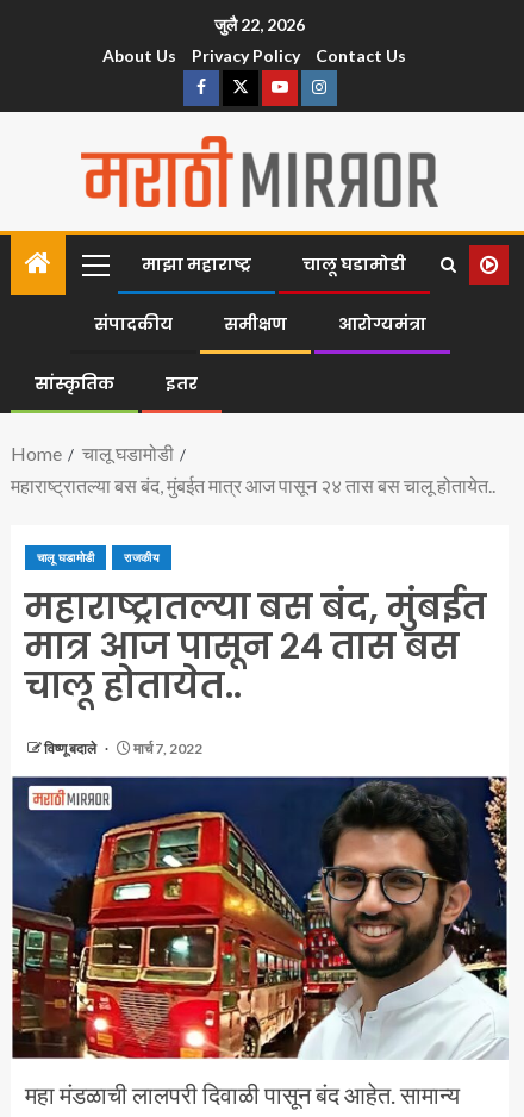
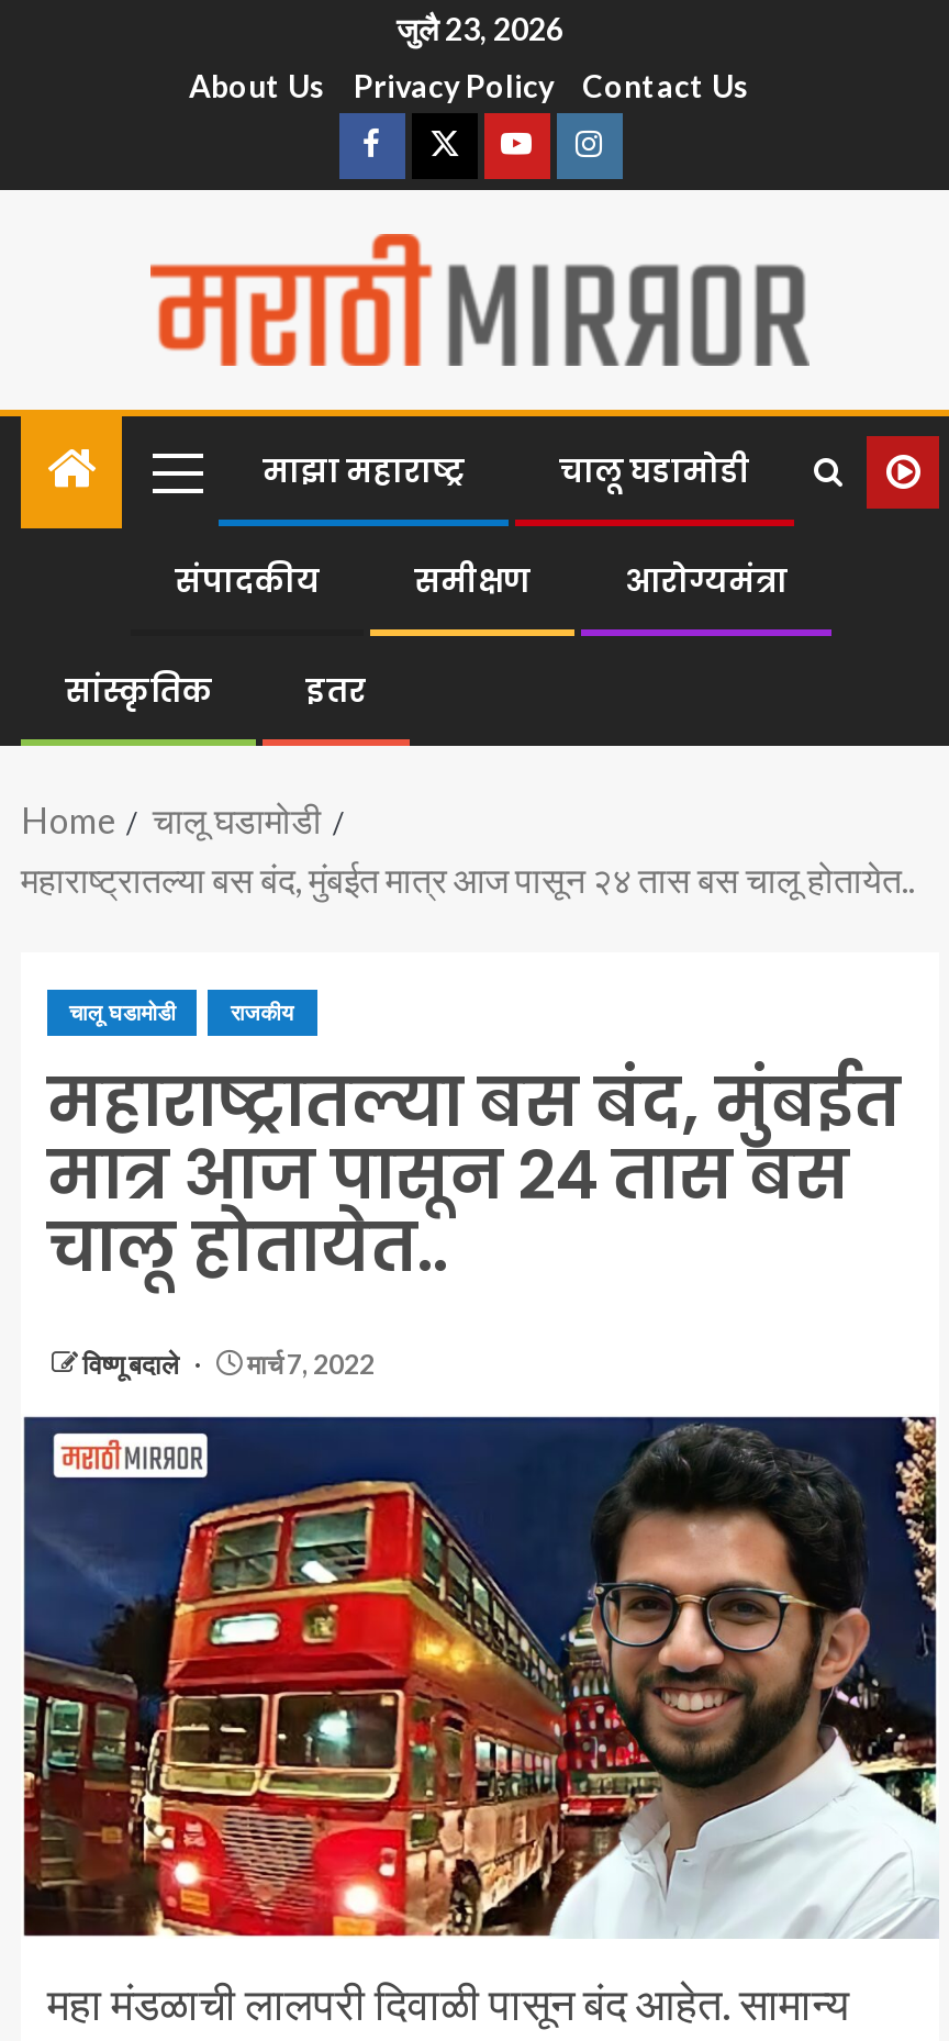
- जुलै 22, 2026
+ जुलै 23, 2026
